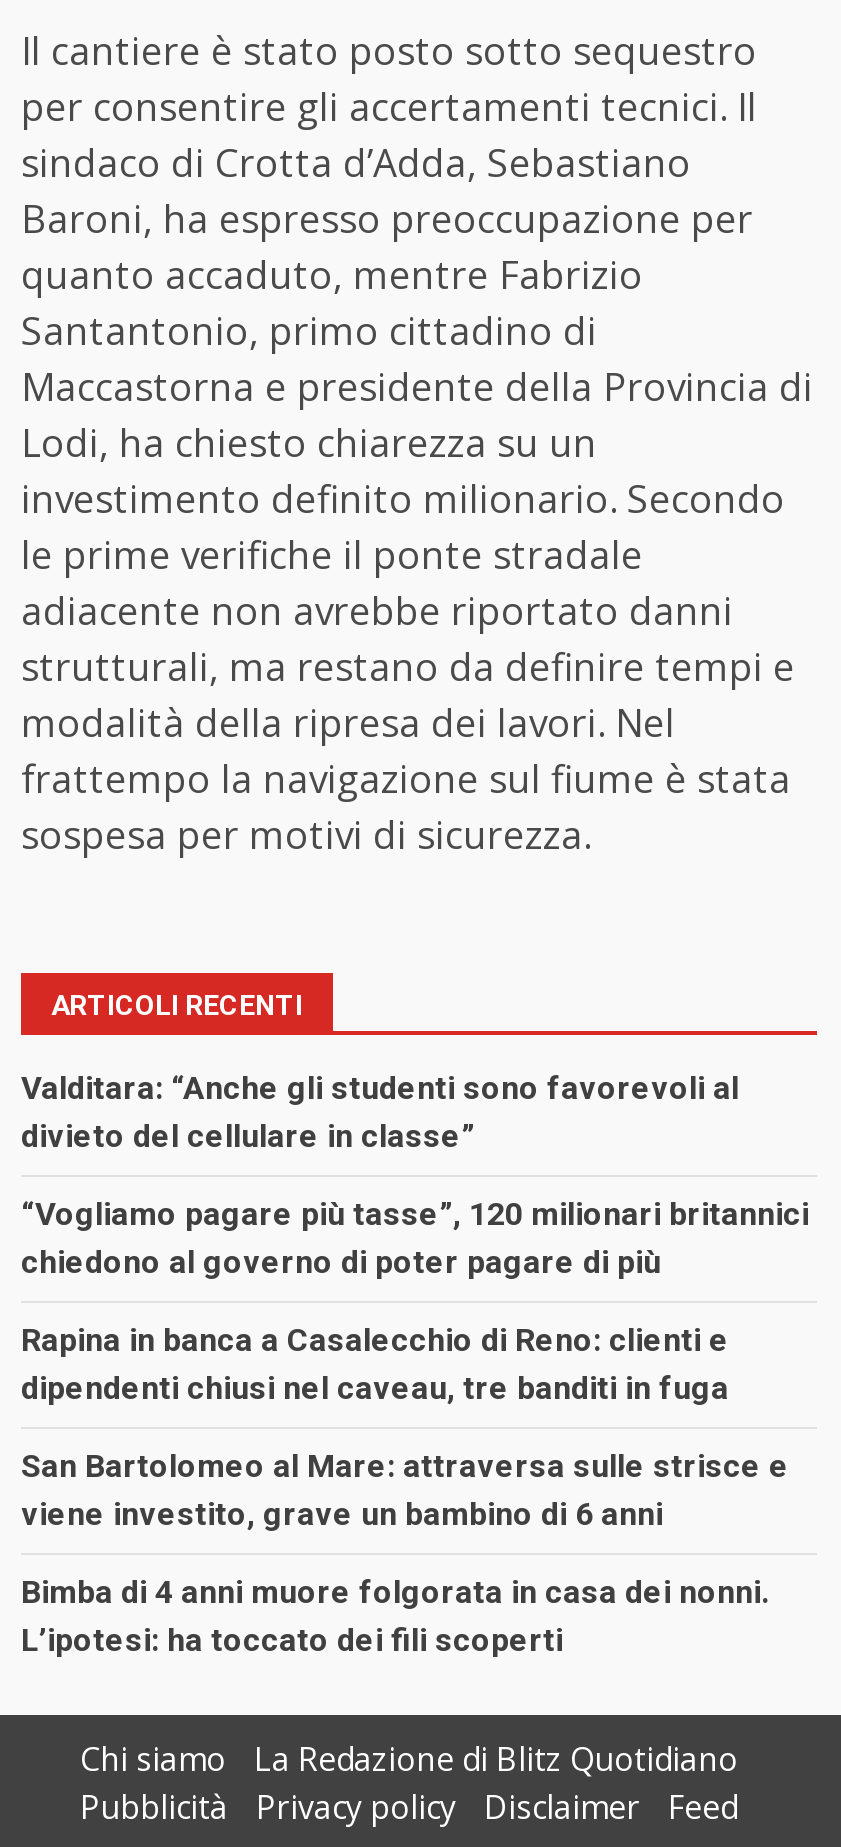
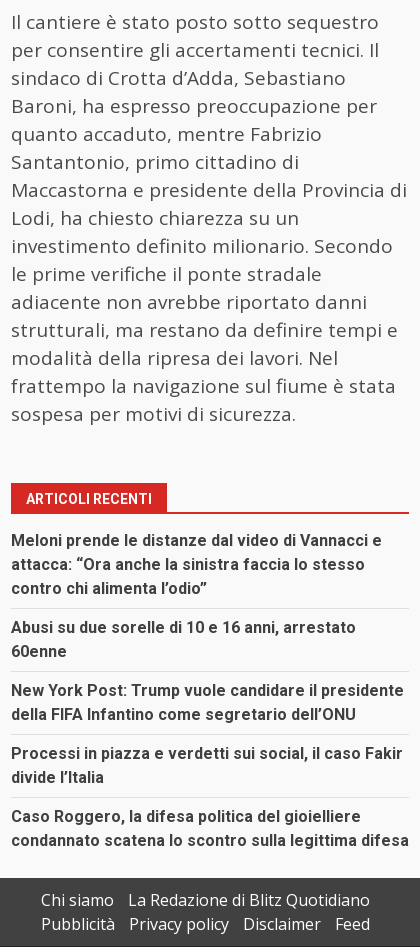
- Valditara: “Anche gli studenti sono favorevoli al
- divieto del cellulare in classe”
+ Meloni prende le distanze dal video di Vannacci e
+ attacca: “Ora anche la sinistra faccia lo stesso
+ contro chi alimenta l’odio”

- “Vogliamo pagare più tasse”, 120 milionari britannici
- chiedono al governo di poter pagare di più
+ Abusi su due sorelle di 10 e 16 anni, arrestato
+ 60enne

- Rapina in banca a Casalecchio di Reno: clienti e
- dipendenti chiusi nel caveau, tre banditi in fuga
+ New York Post: Trump vuole candidare il presidente
+ della FIFA Infantino come segretario dell’ONU

- San Bartolomeo al Mare: attraversa sulle strisce e
- viene investito, grave un bambino di 6 anni
+ Processi in piazza e verdetti sui social, il caso Fakir
+ divide l’Italia

- Bimba di 4 anni muore folgorata in casa dei nonni.
- L’ipotesi: ha toccato dei fili scoperti
+ Caso Roggero, la difesa politica del gioielliere
+ condannato scatena lo scontro sulla legittima difesa
